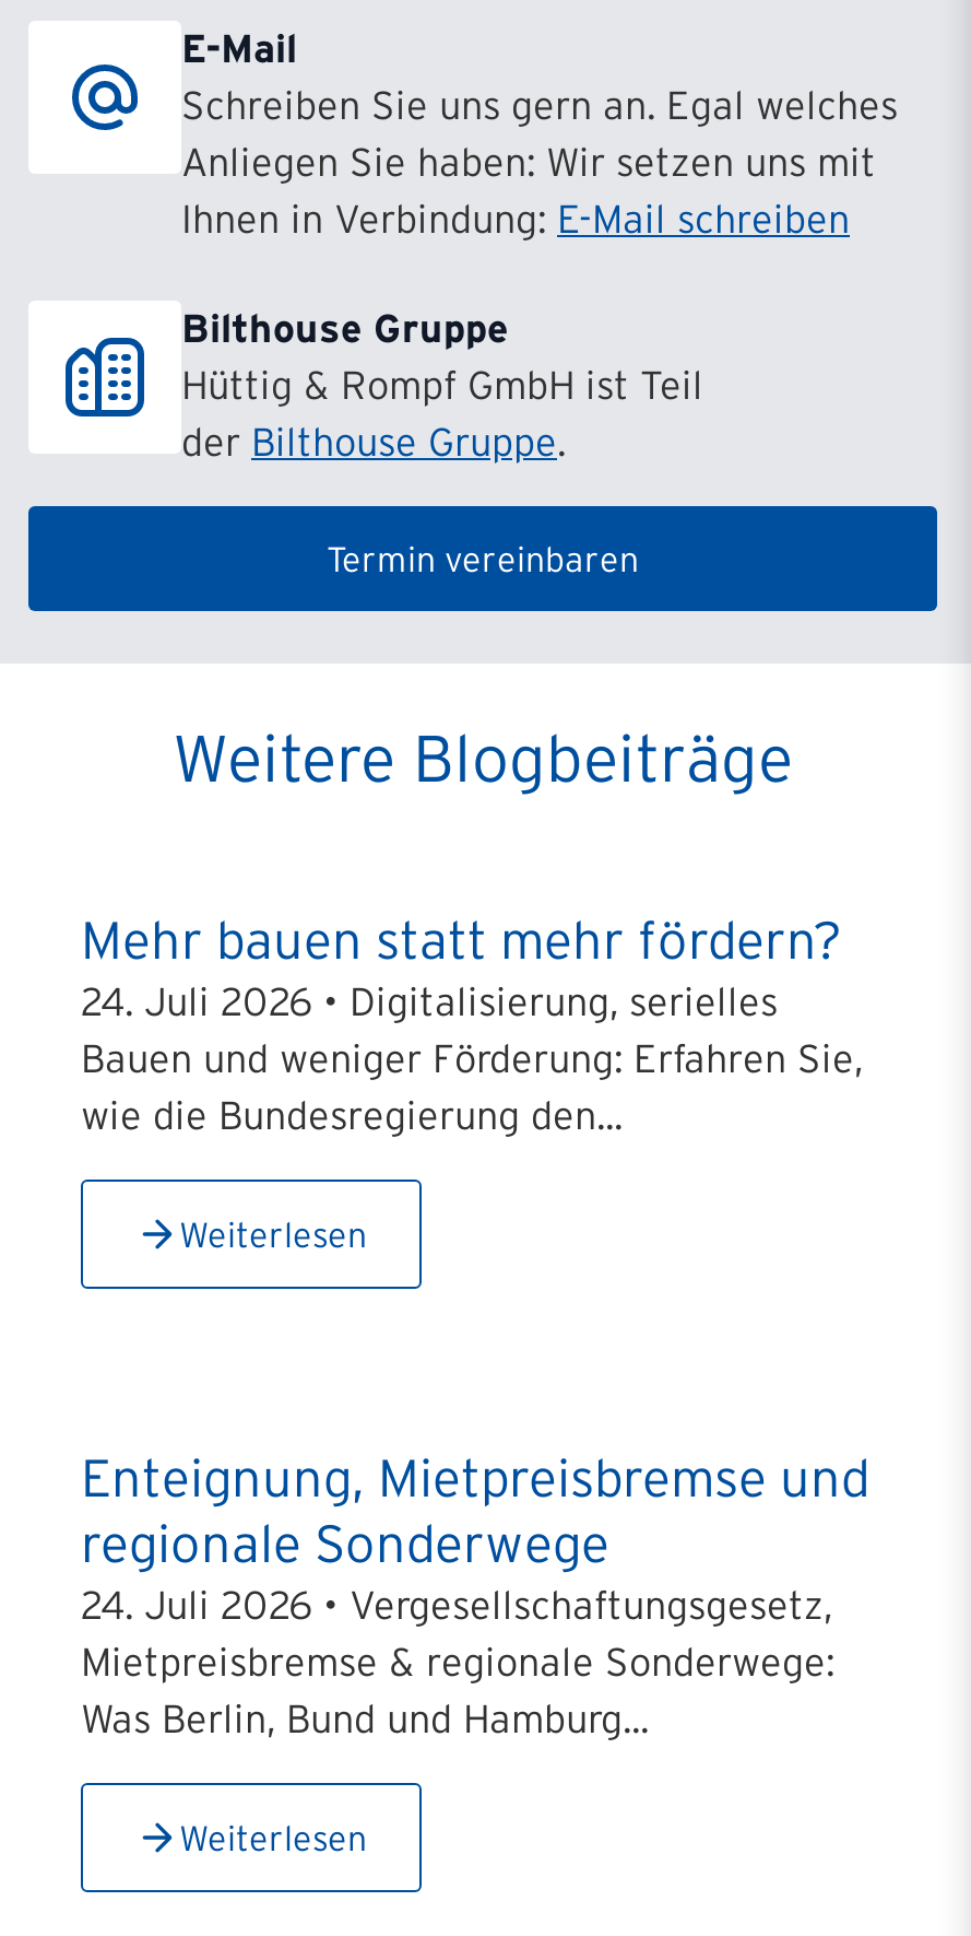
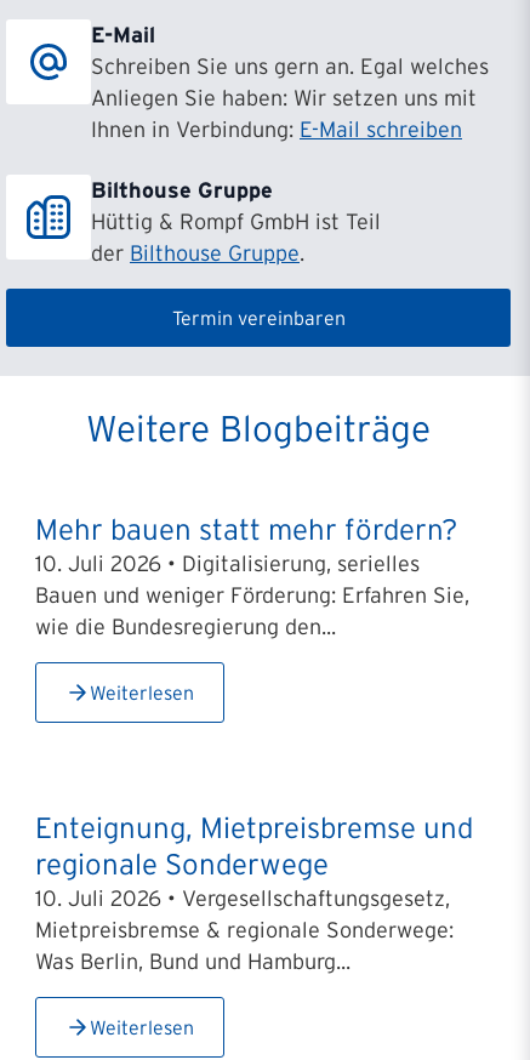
- 24. Juli 2026 • Digitalisierung, serielles
+ 10. Juli 2026 • Digitalisierung, serielles

- 24. Juli 2026 • Vergesellschaftungsgesetz,
+ 10. Juli 2026 • Vergesellschaftungsgesetz,
